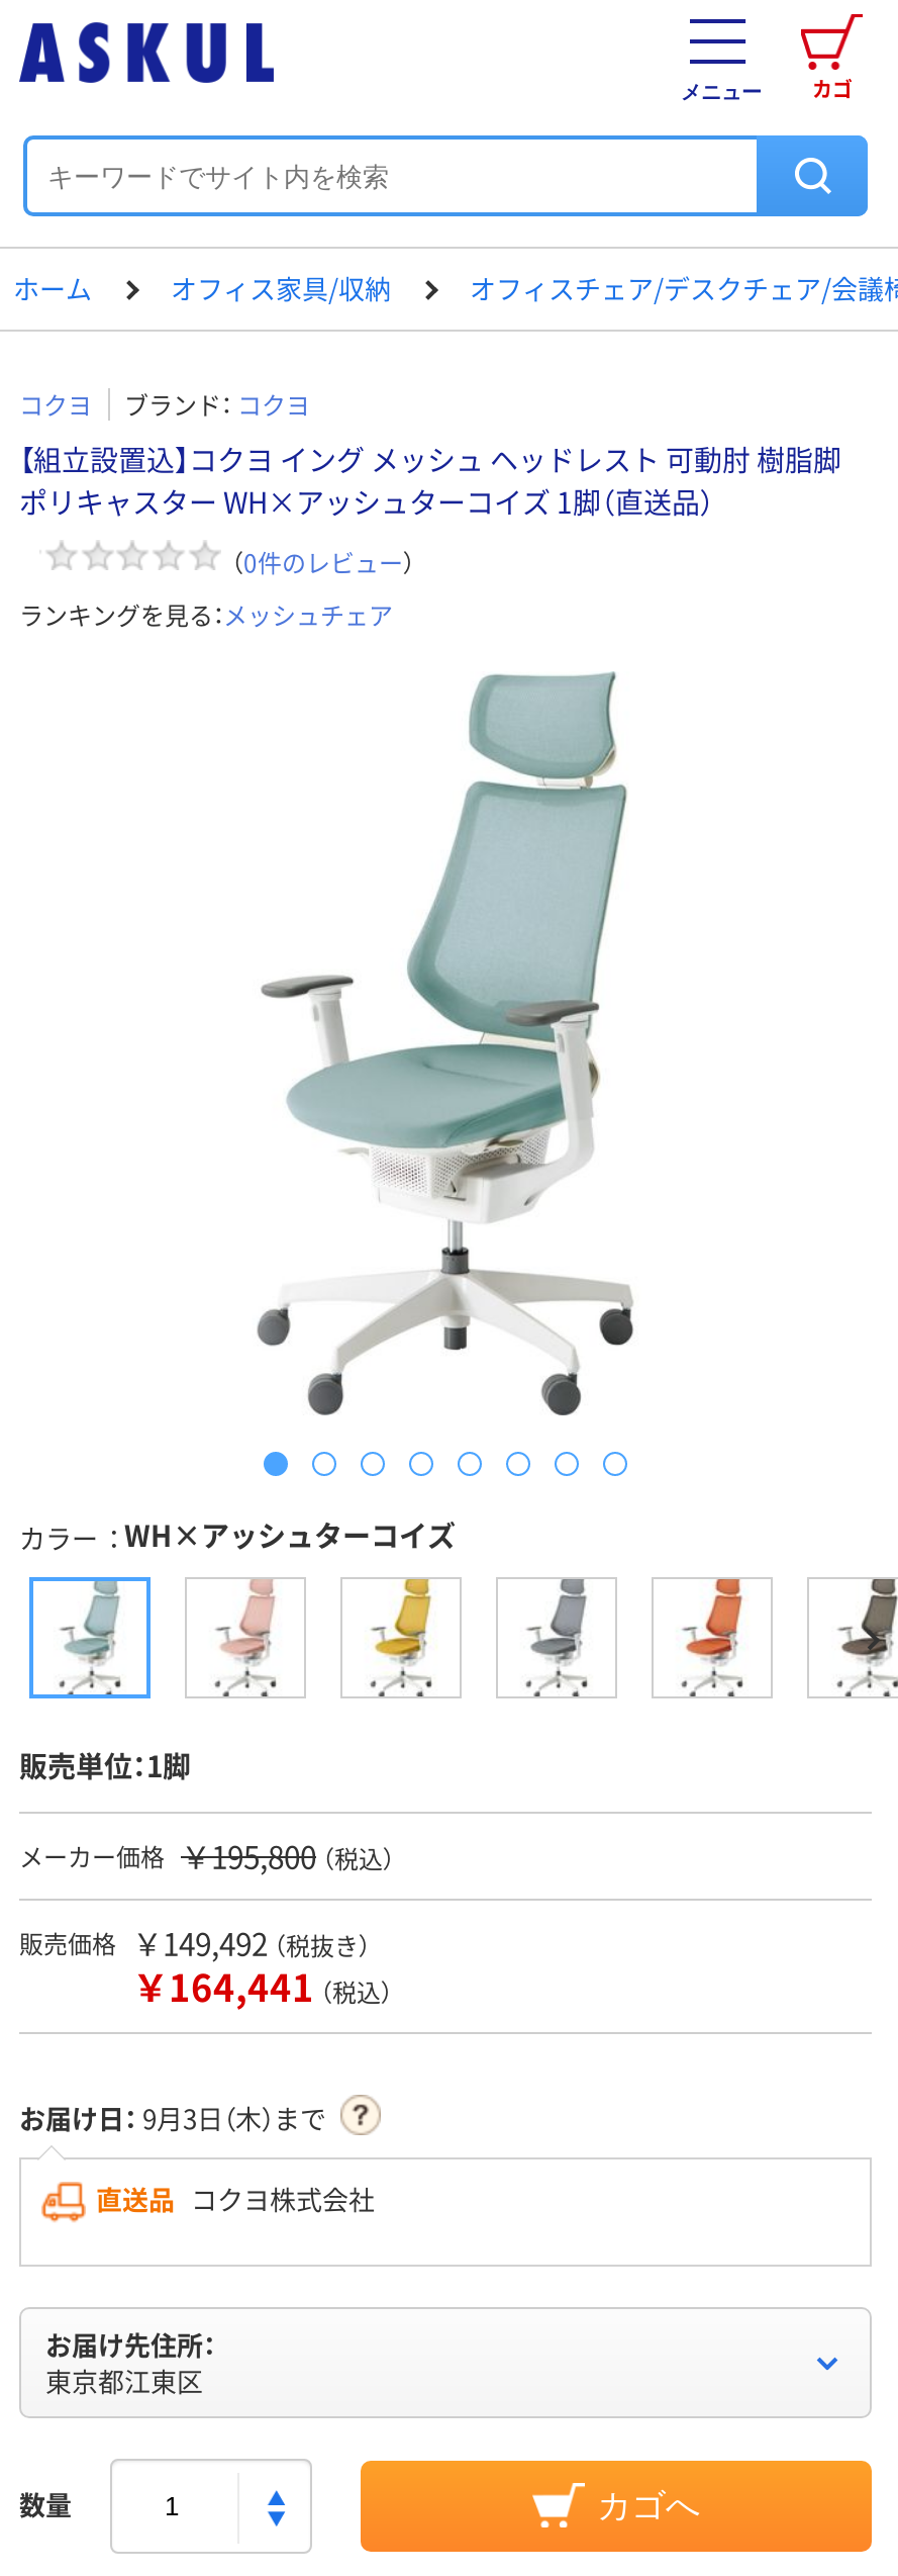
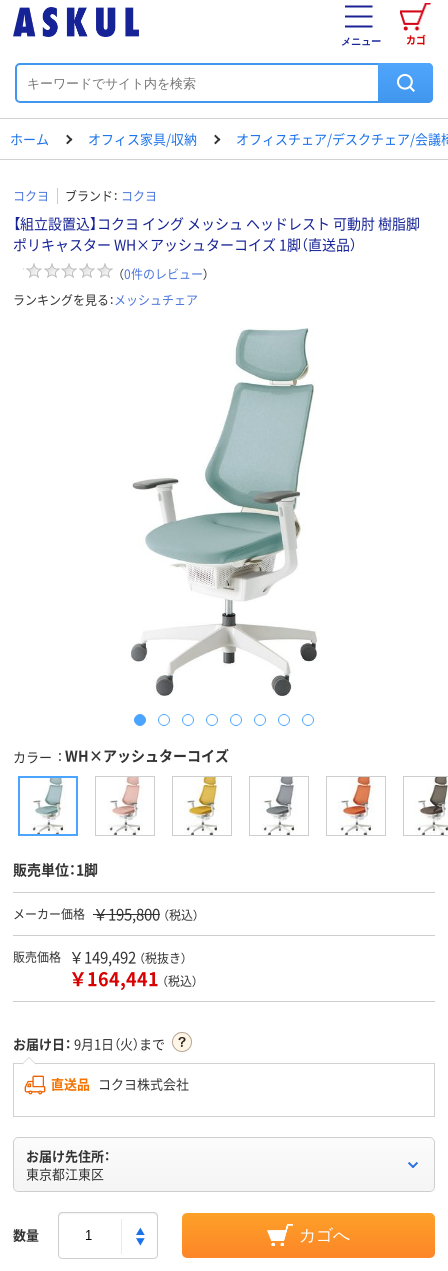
- お届け日：9月3日（木）まで
+ お届け日：9月1日（火）まで
